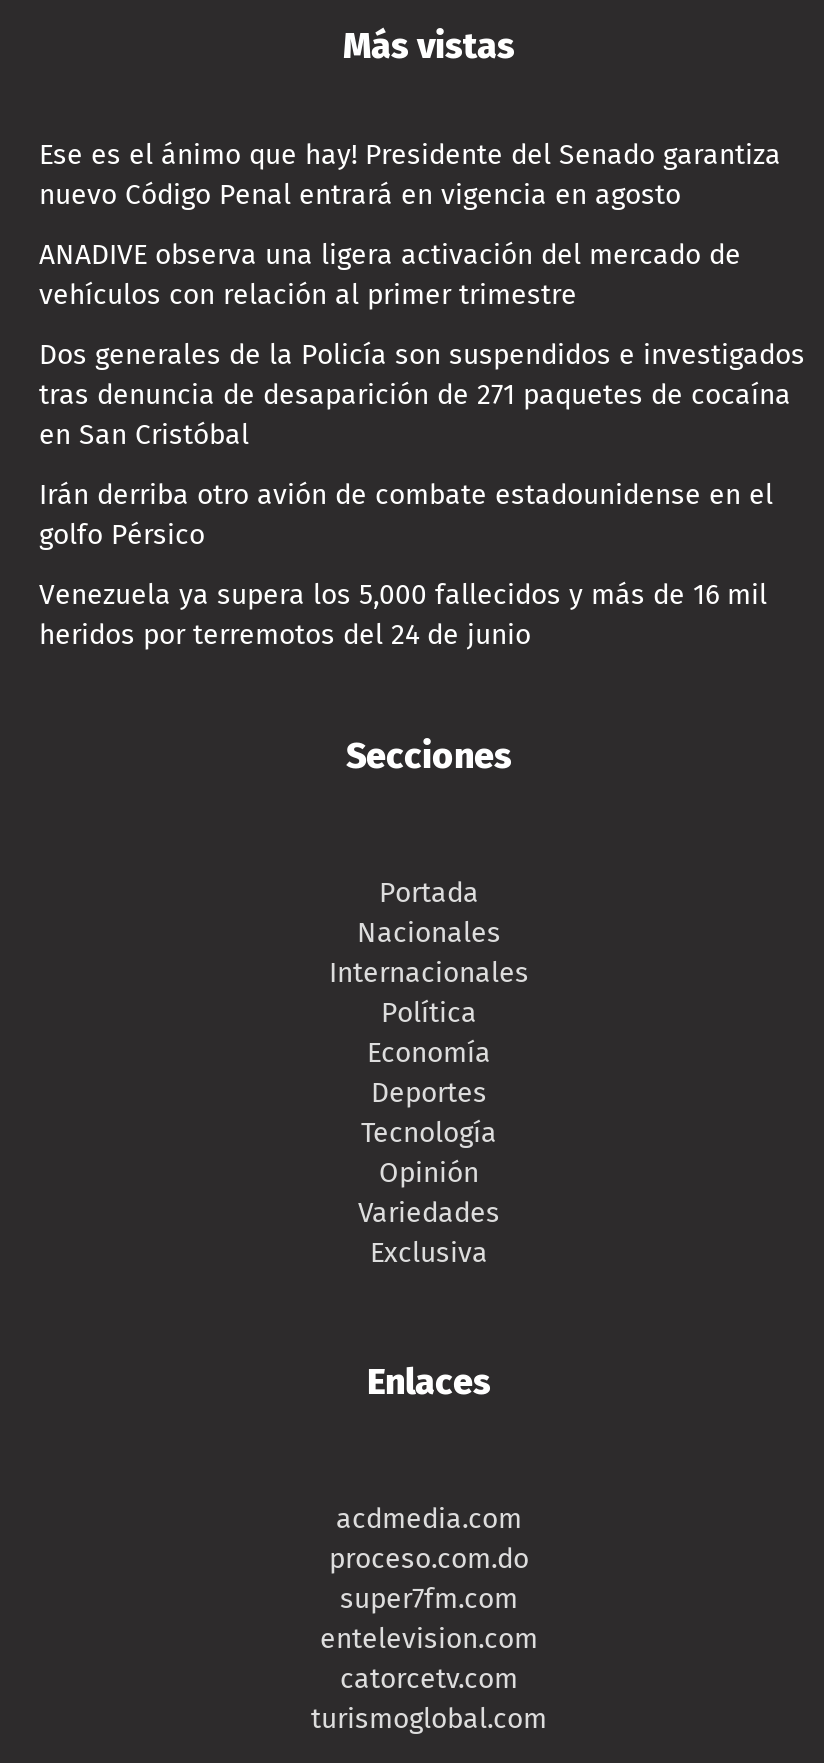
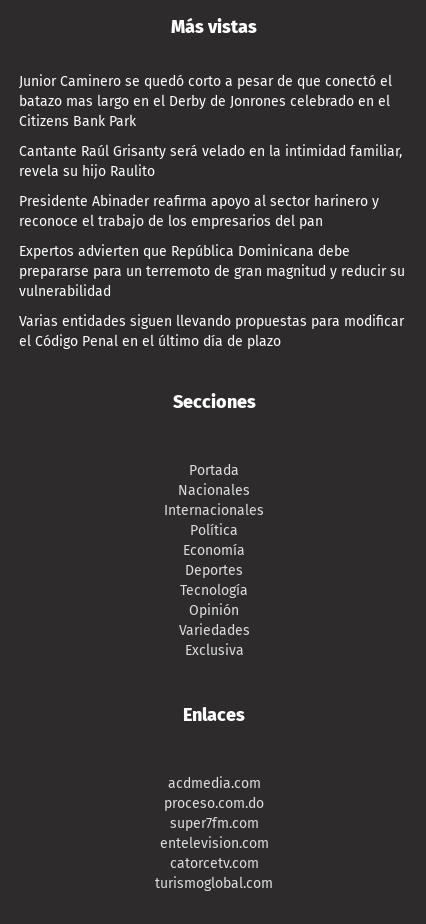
- Ese es el ánimo que hay! Presidente del Senado garantiza
- nuevo Código Penal entrará en vigencia en agosto
+ Junior Caminero se quedó corto a pesar de que conectó el
+ batazo mas largo en el Derby de Jonrones celebrado en el
+ Citizens Bank Park

- ANADIVE observa una ligera activación del mercado de
- vehículos con relación al primer trimestre
+ Cantante Raúl Grisanty será velado en la intimidad familiar,
+ revela su hijo Raulito

- Dos generales de la Policía son suspendidos e investigados
- tras denuncia de desaparición de 271 paquetes de cocaína
- en San Cristóbal
+ Presidente Abinader reafirma apoyo al sector harinero y
+ reconoce el trabajo de los empresarios del pan

- Irán derriba otro avión de combate estadounidense en el
- golfo Pérsico
+ Expertos advierten que República Dominicana debe
+ prepararse para un terremoto de gran magnitud y reducir su
+ vulnerabilidad

- Venezuela ya supera los 5,000 fallecidos y más de 16 mil
- heridos por terremotos del 24 de junio
+ Varias entidades siguen llevando propuestas para modificar
+ el Código Penal en el último día de plazo
